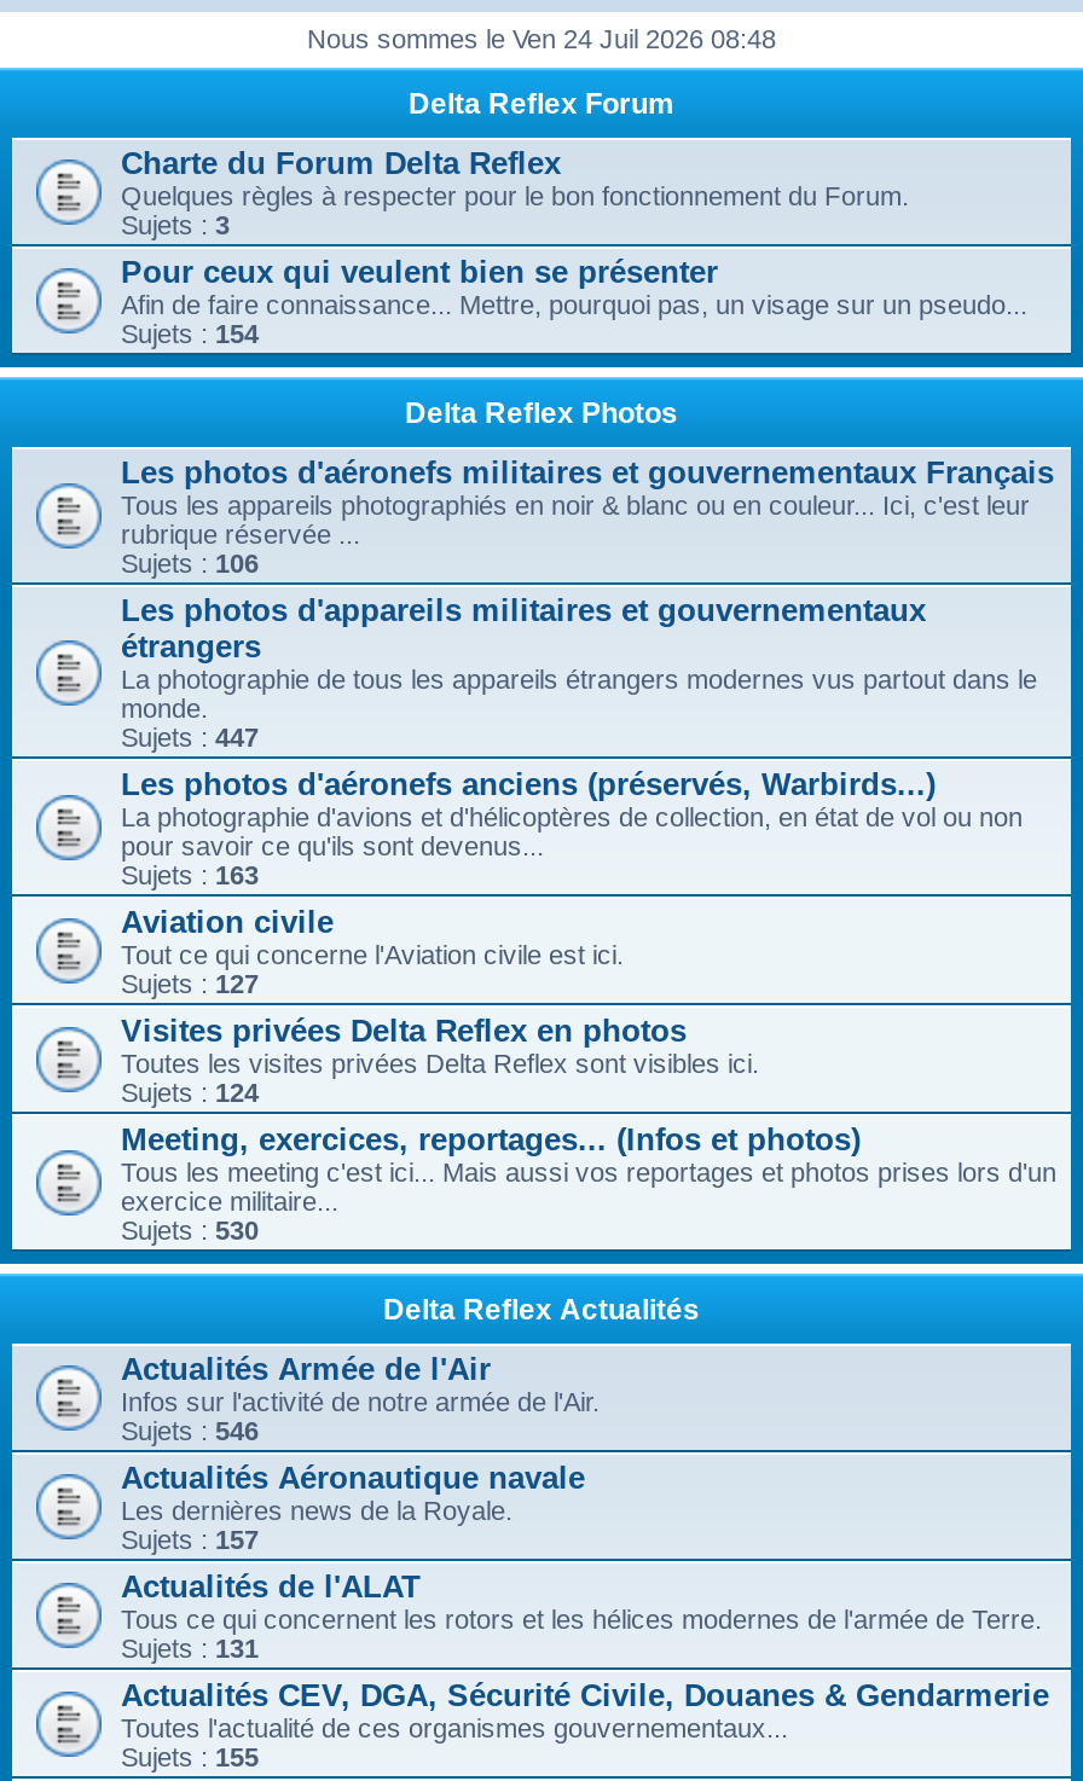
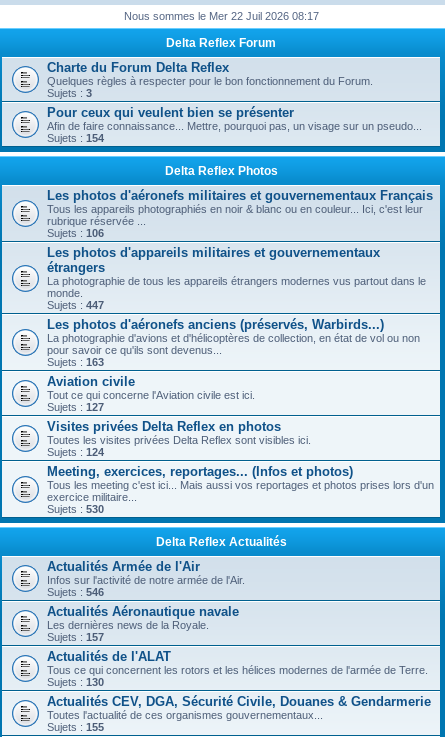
- Nous sommes le Ven 24 Juil 2026 08:48
+ Nous sommes le Mer 22 Juil 2026 08:17

- Sujets : 131
+ Sujets : 130
